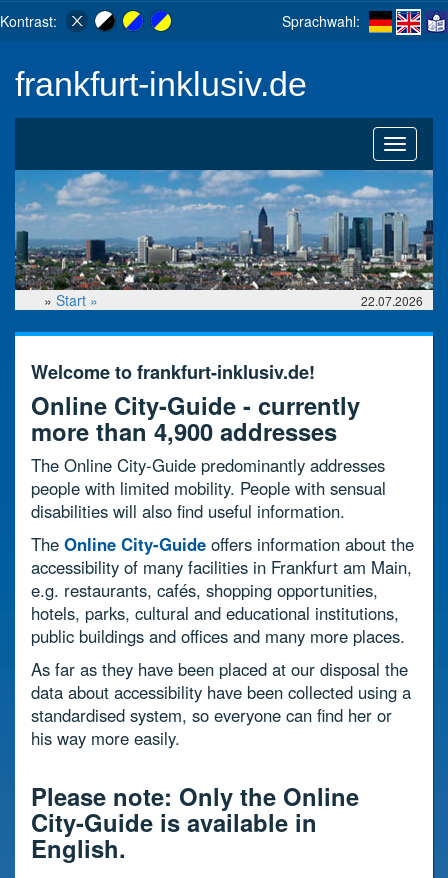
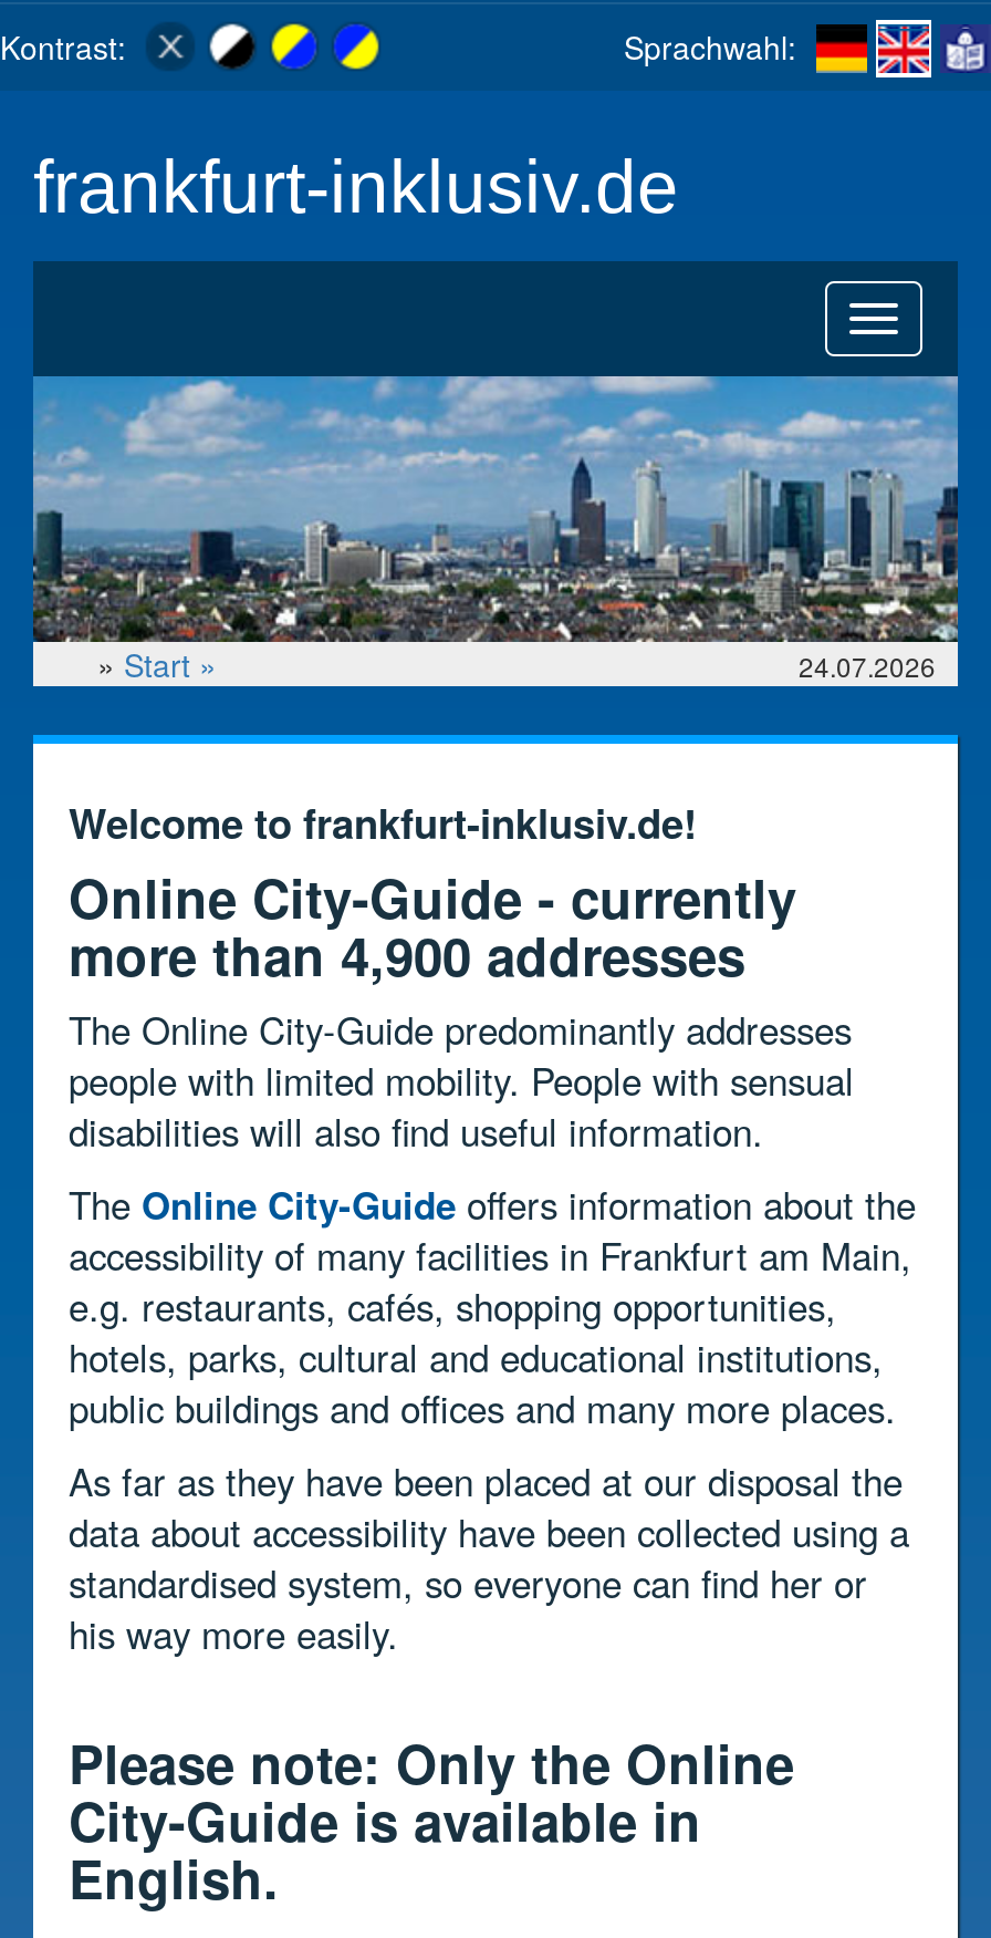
- 22.07.2026
+ 24.07.2026
